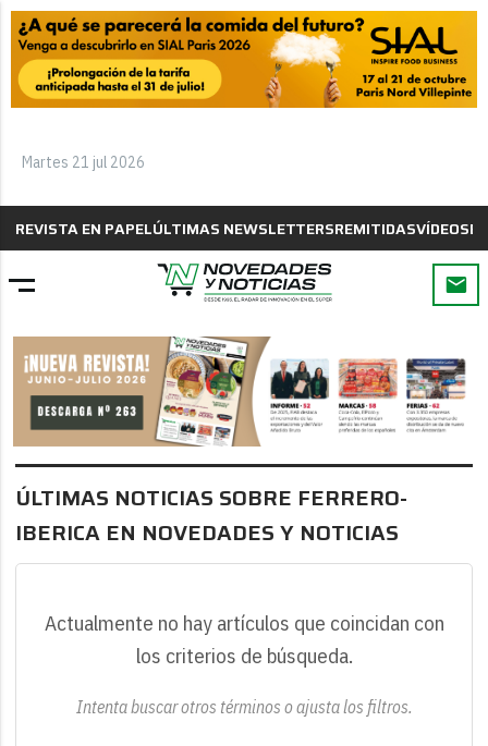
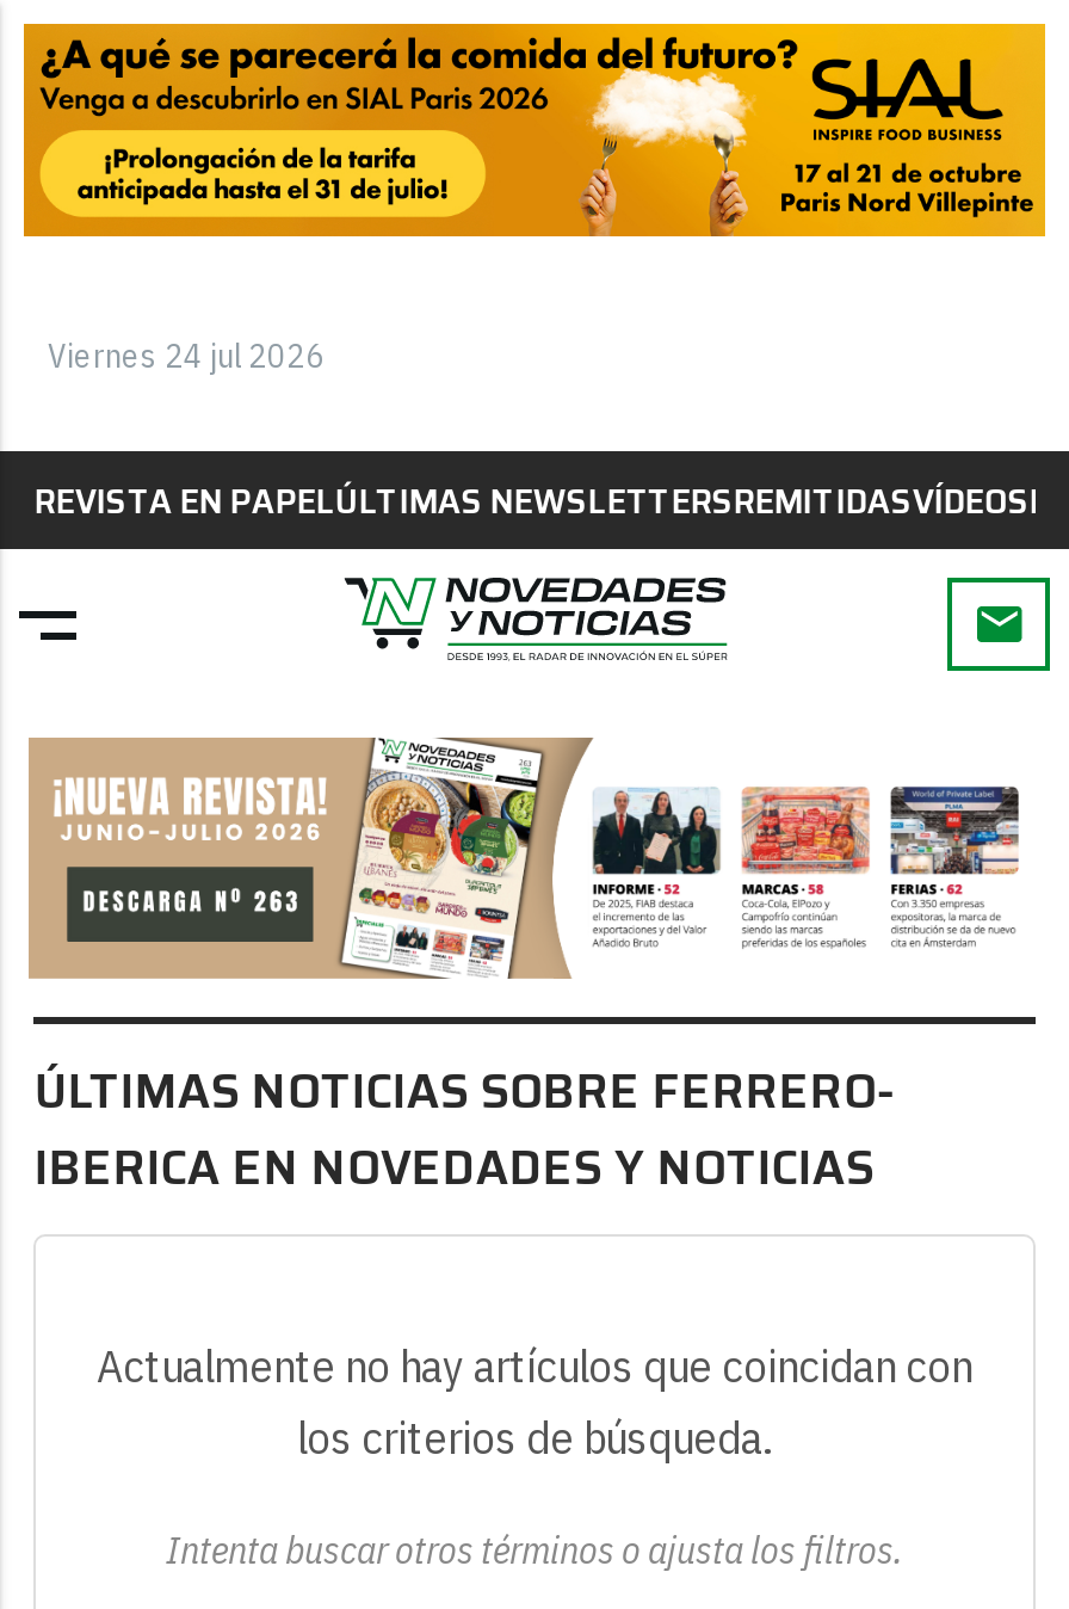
- Martes 21 jul 2026
+ Viernes 24 jul 2026
